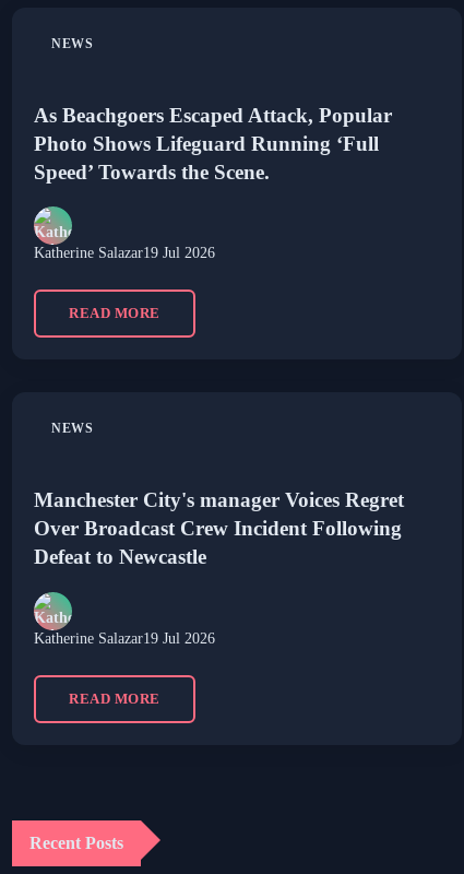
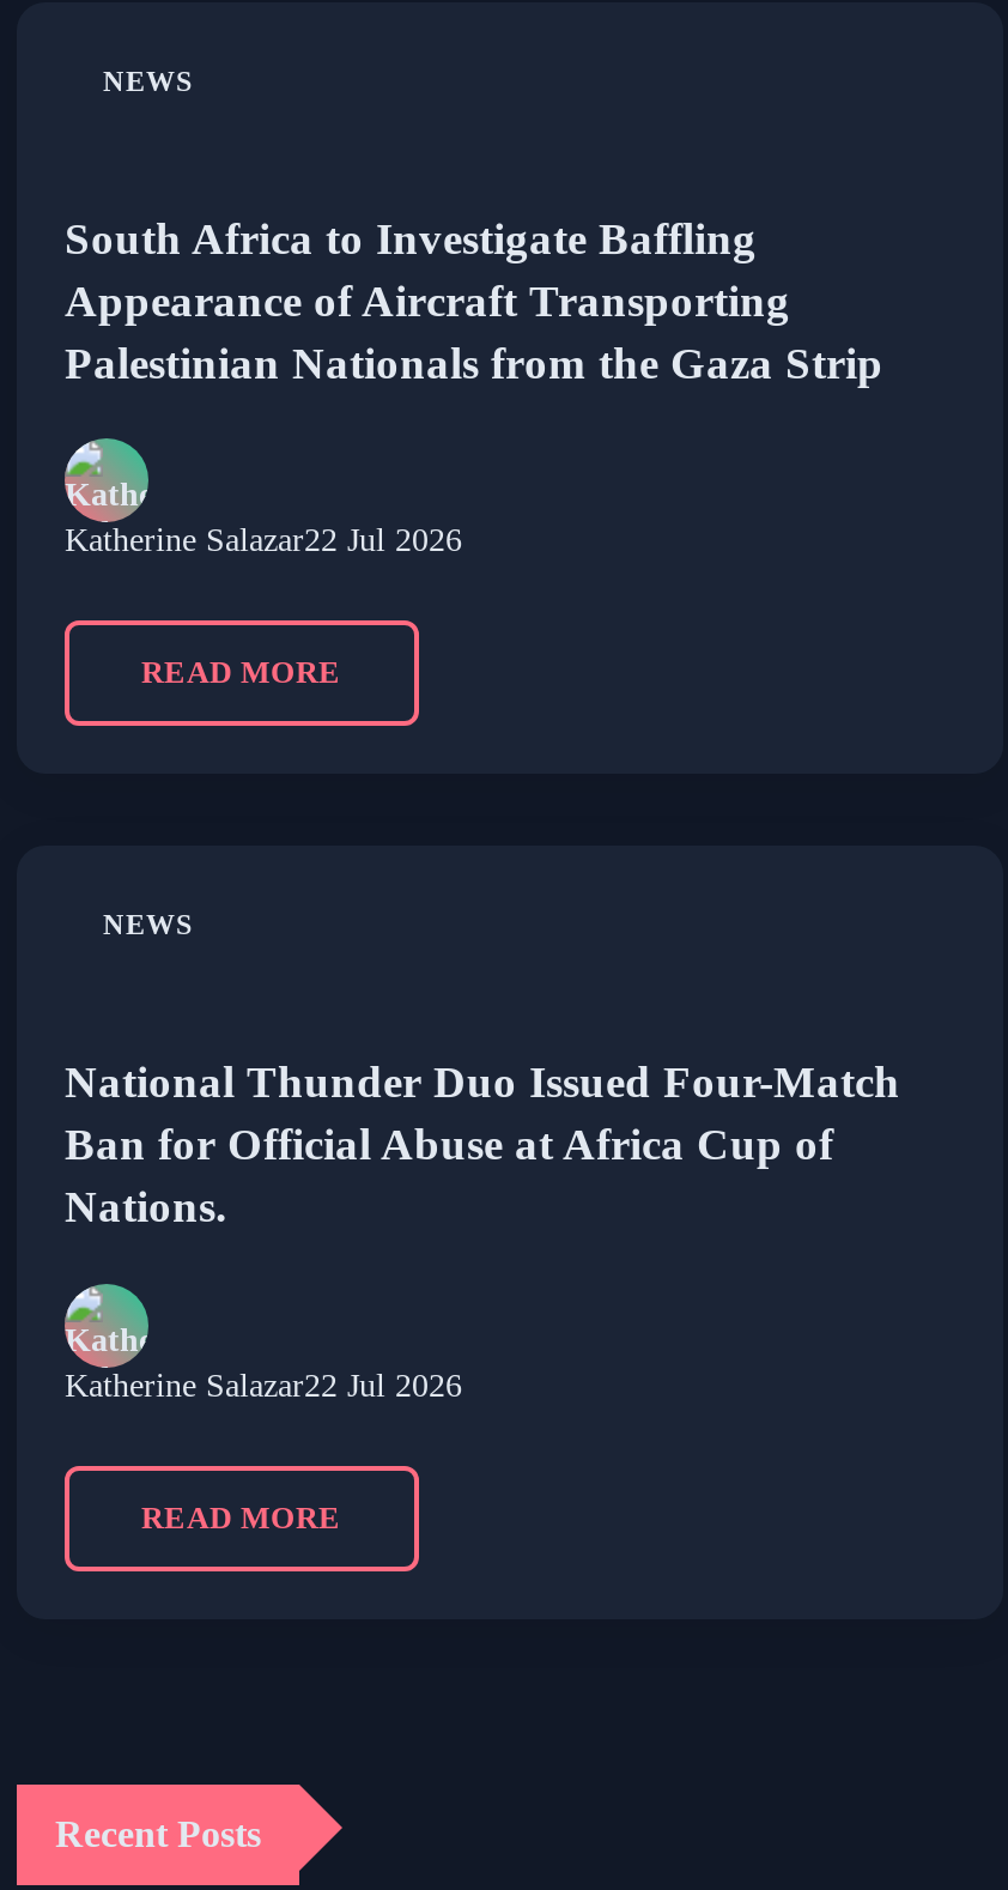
- As Beachgoers Escaped Attack, Popular
- Photo Shows Lifeguard Running ‘Full
- Speed’ Towards the Scene.
+ South Africa to Investigate Baffling
+ Appearance of Aircraft Transporting
+ Palestinian Nationals from the Gaza Strip

- Katherine Salazar19 Jul 2026
+ Katherine Salazar22 Jul 2026

- Manchester City's manager Voices Regret
- Over Broadcast Crew Incident Following
- Defeat to Newcastle
+ National Thunder Duo Issued Four-Match
+ Ban for Official Abuse at Africa Cup of
+ Nations.

- Katherine Salazar19 Jul 2026
+ Katherine Salazar22 Jul 2026
